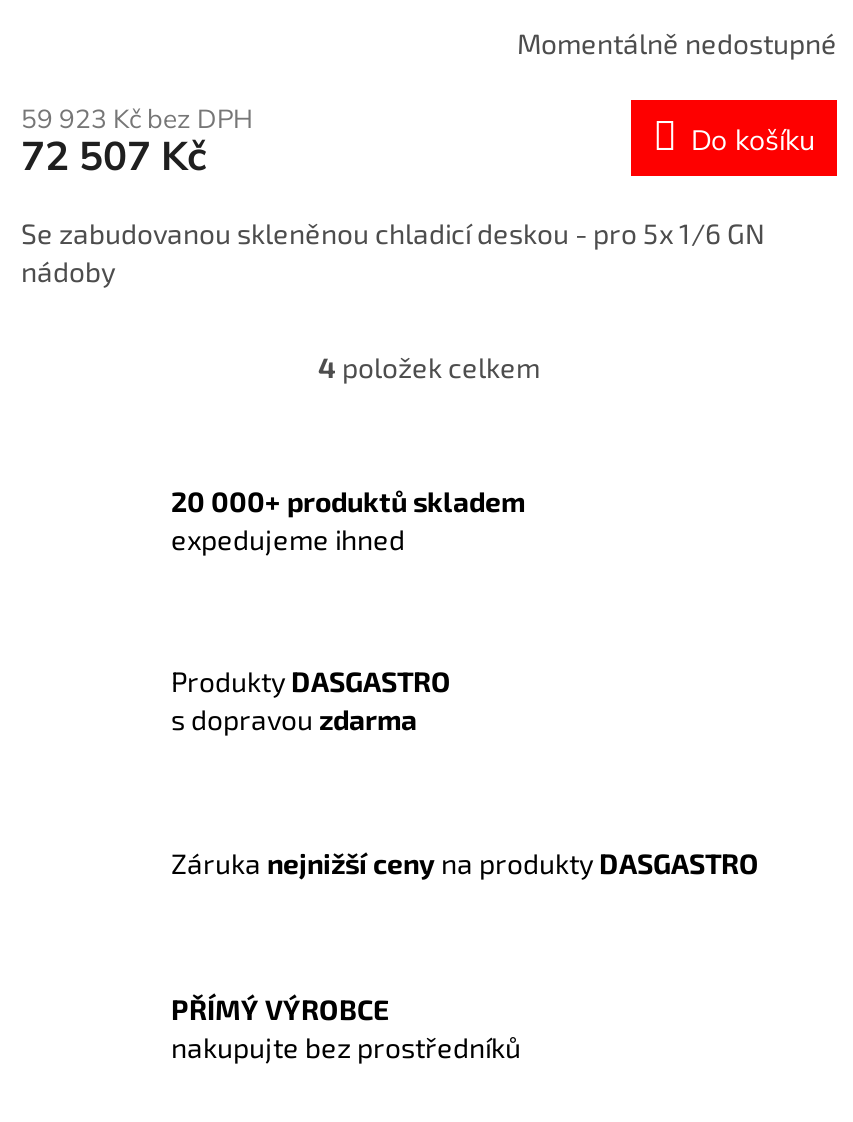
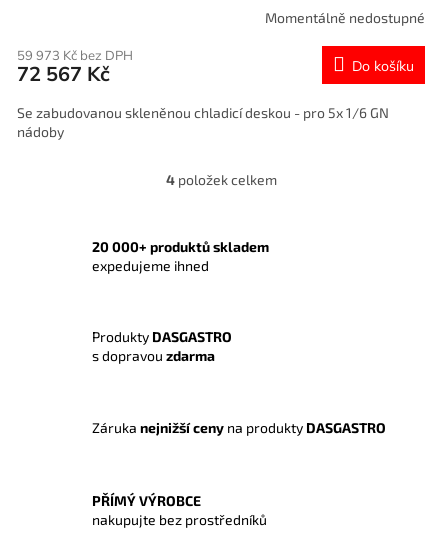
- 59 923 Kč bez DPH
+ 59 973 Kč bez DPH

- 72 507 Kč
+ 72 567 Kč
